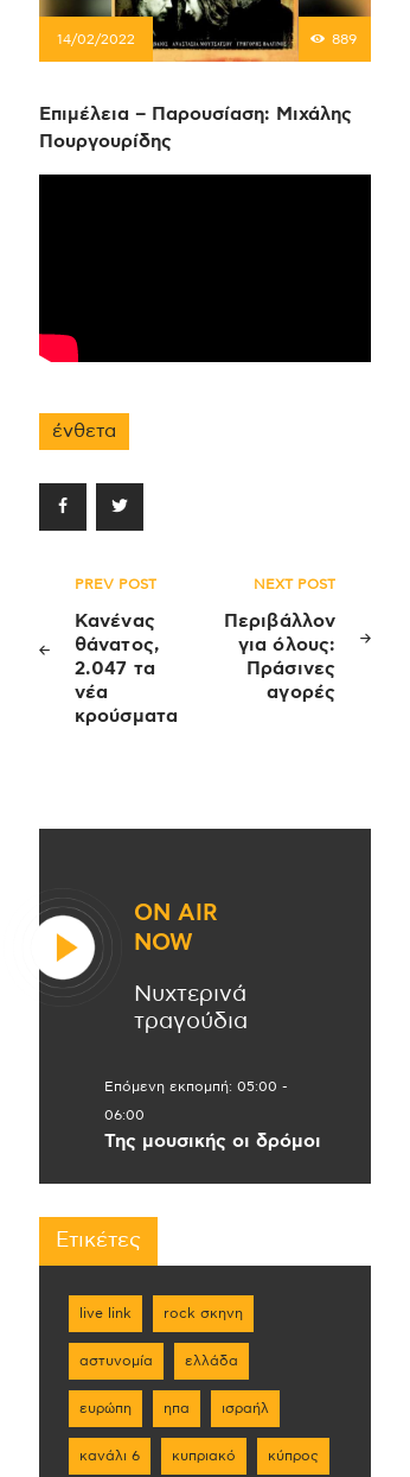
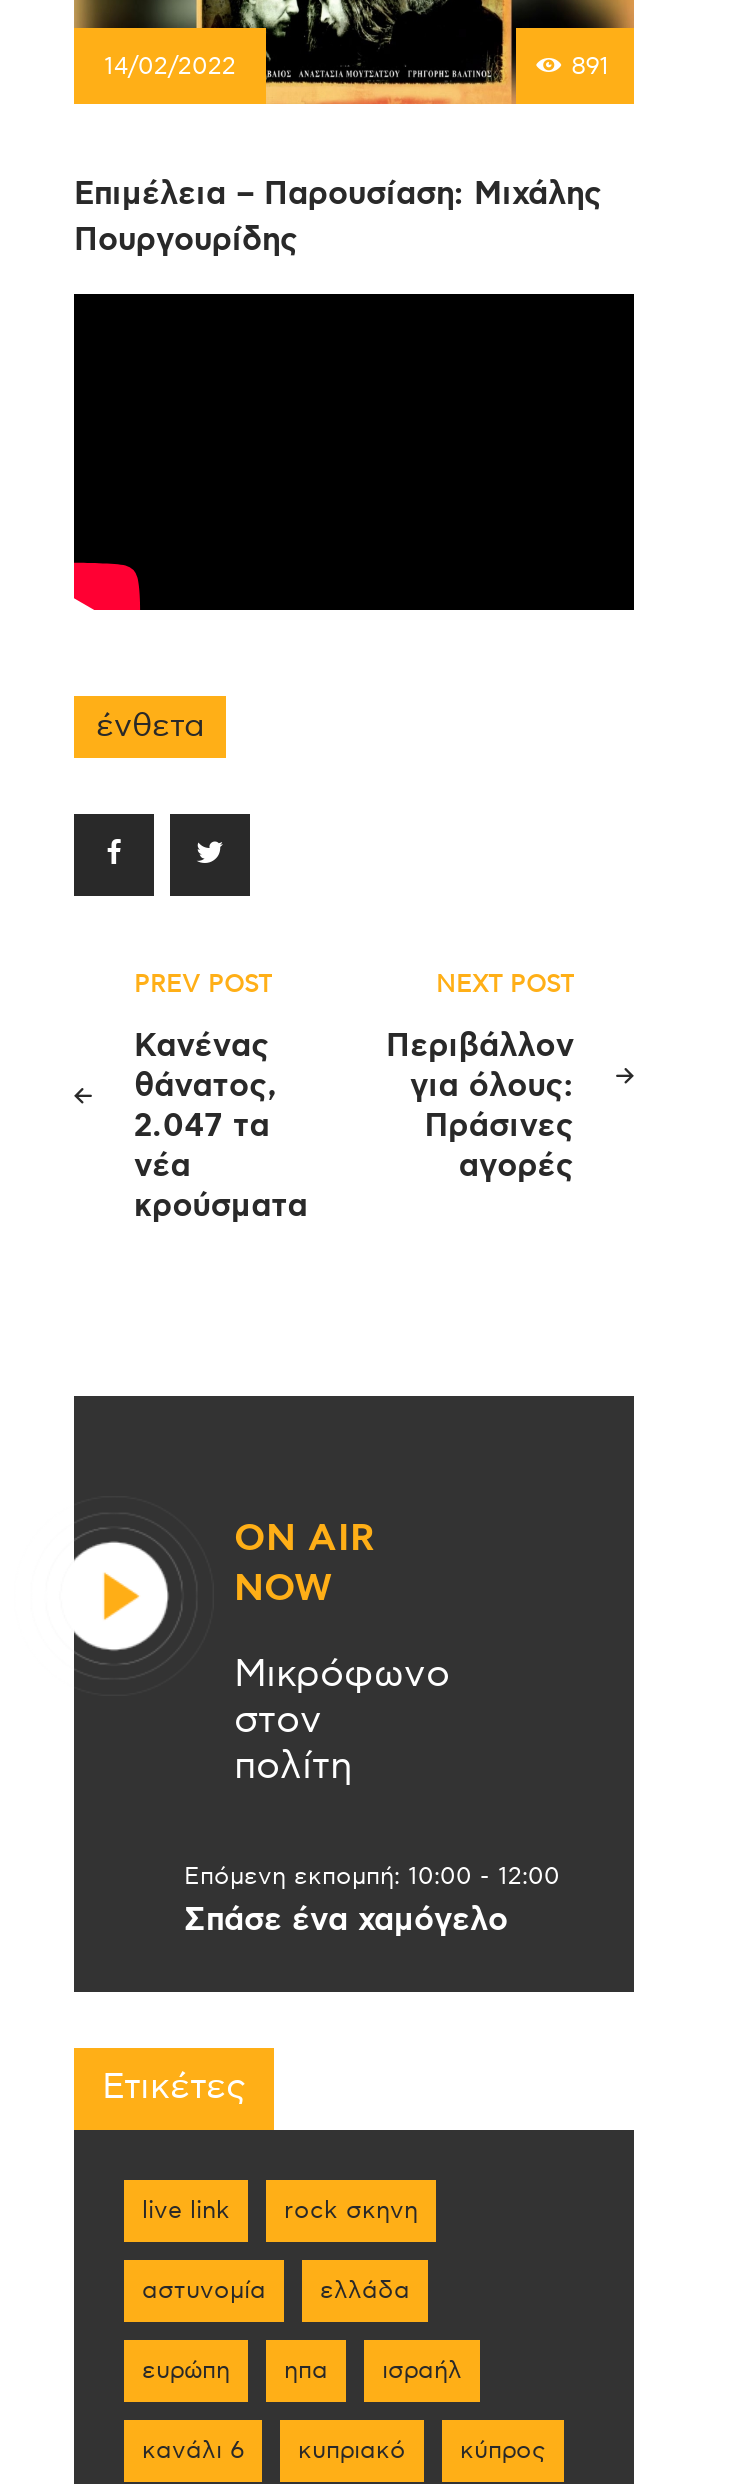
- 889
+ 891

- Νυχτερινά
- τραγούδια
- Επόμενη εκπομπή: 05:00 -
- 06:00
- Της μουσικής οι δρόμοι
+ Μικρόφωνο
+ στον
+ πολίτη
+ Επόμενη εκπομπή: 10:00 - 12:00
+ Σπάσε ένα χαμόγελο
